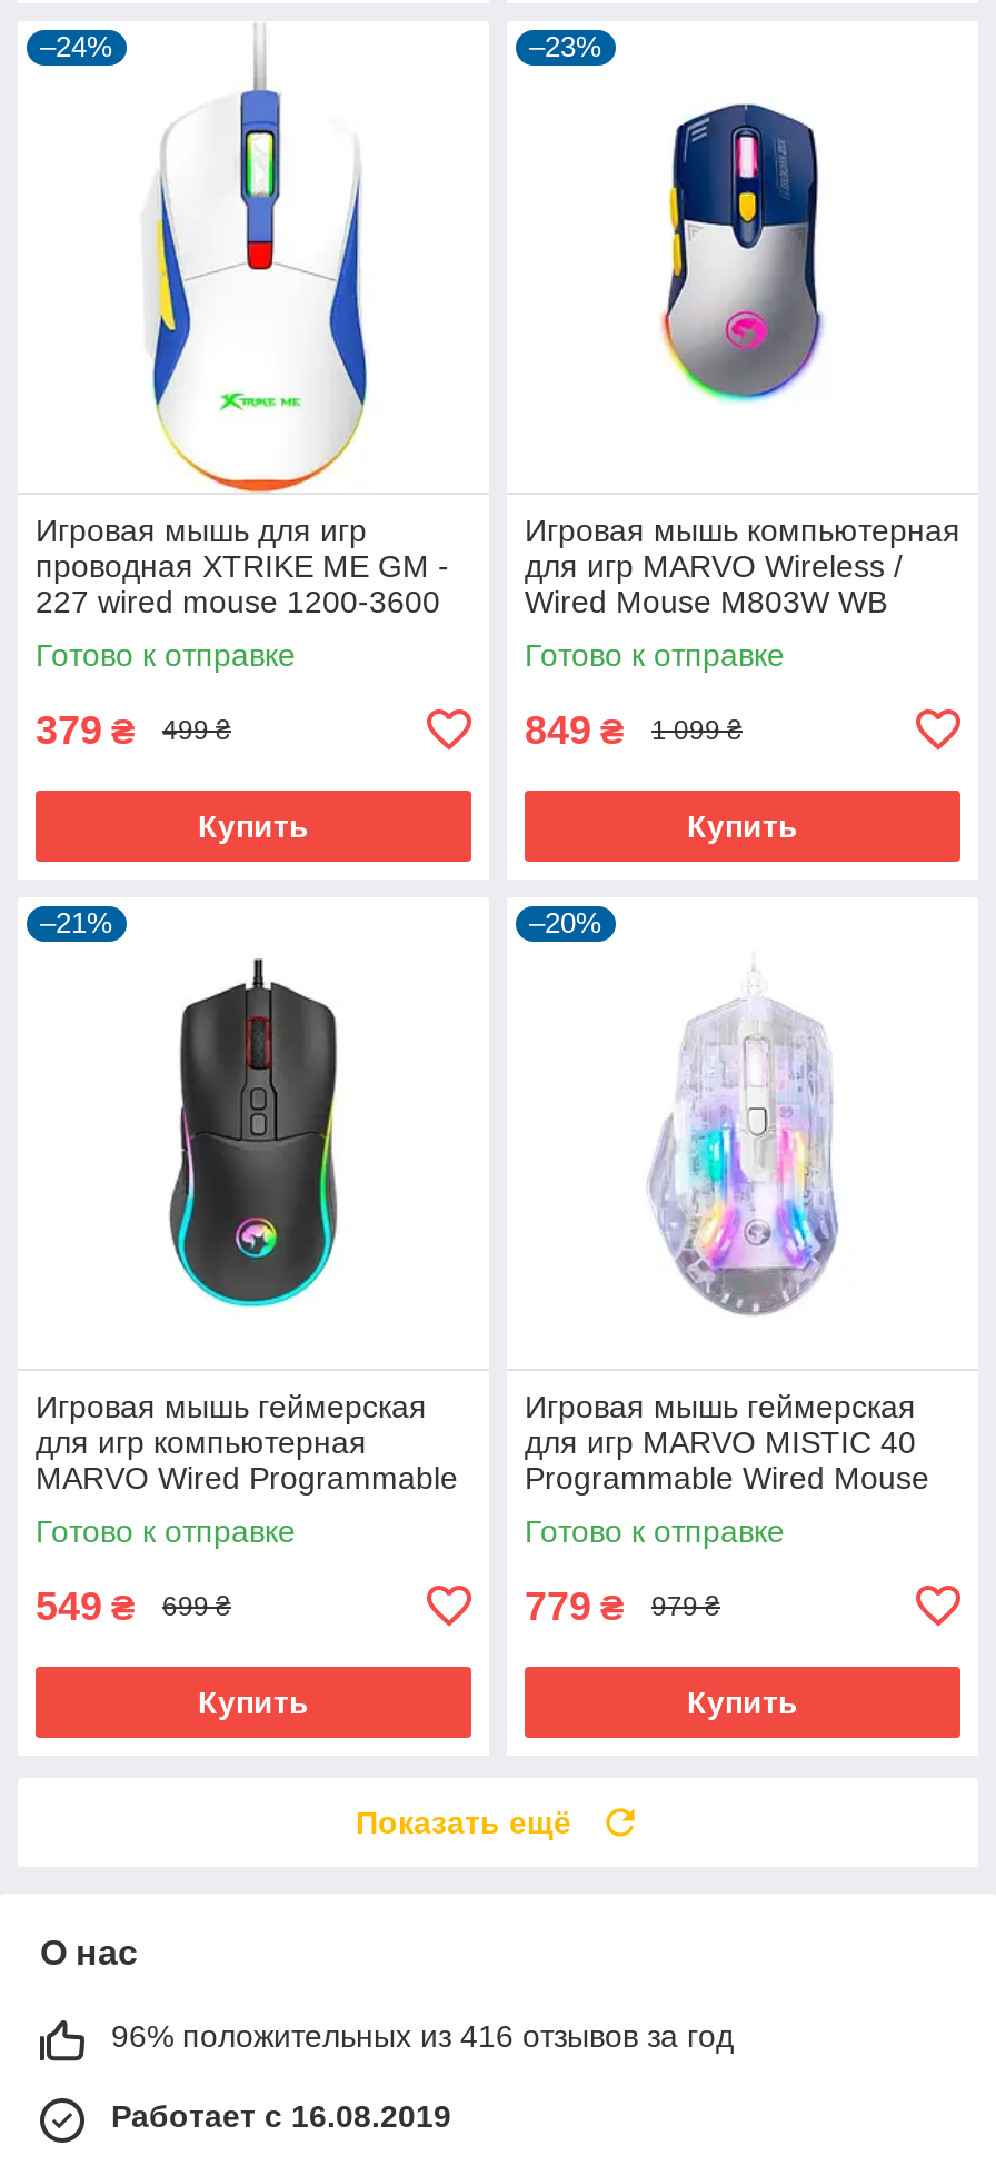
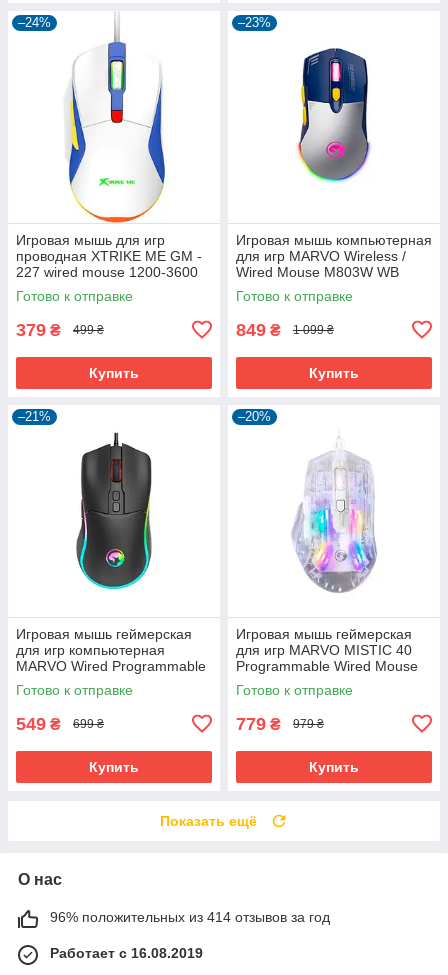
- 96% положительных из 416 отзывов за год
+ 96% положительных из 414 отзывов за год
